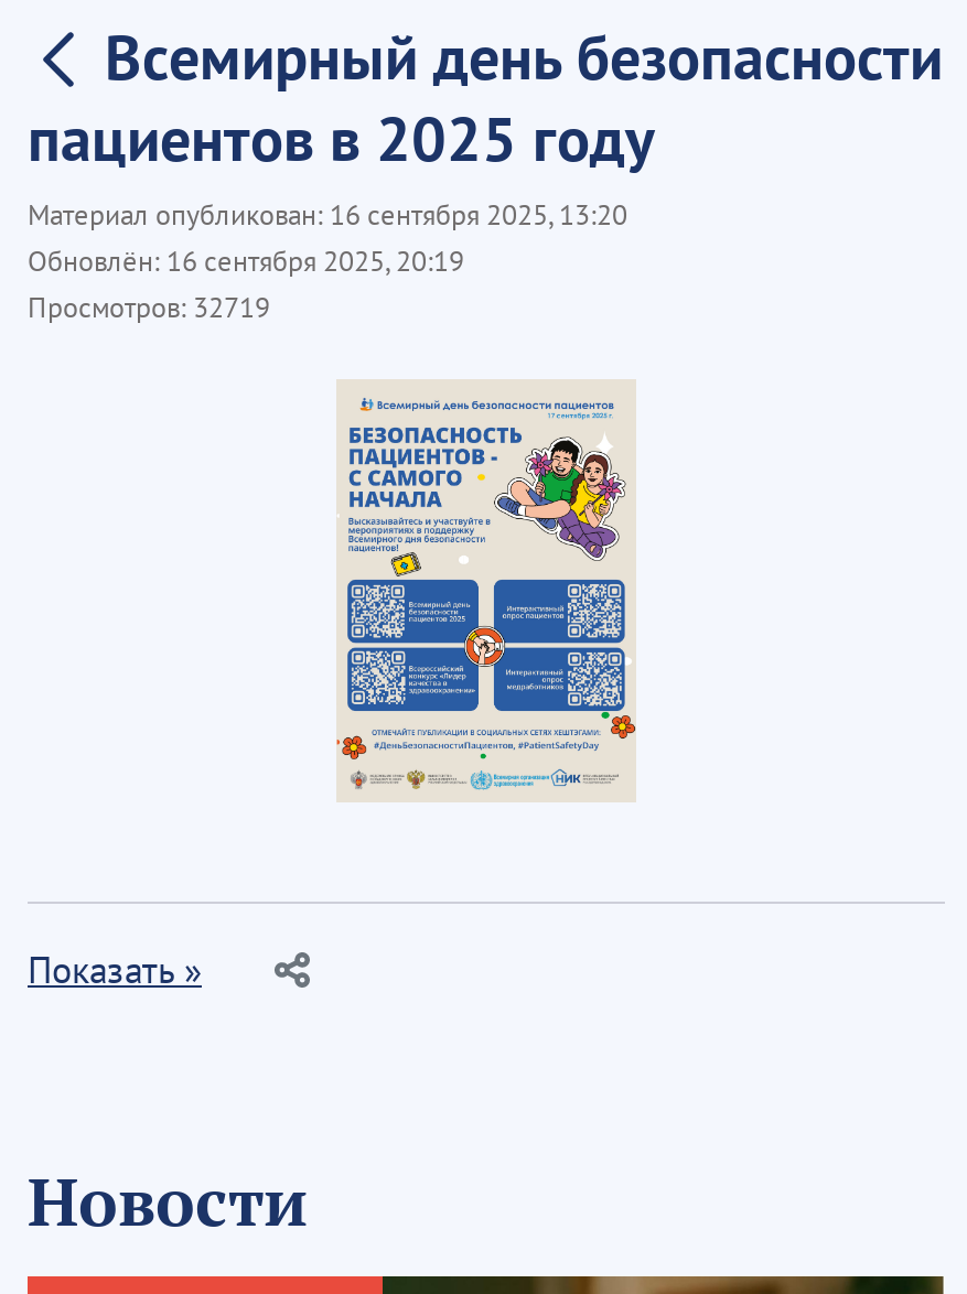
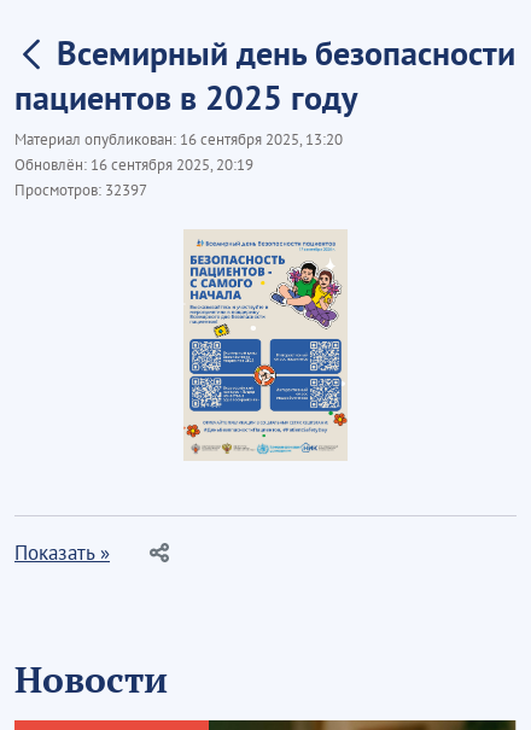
- Просмотров: 32719
+ Просмотров: 32397
